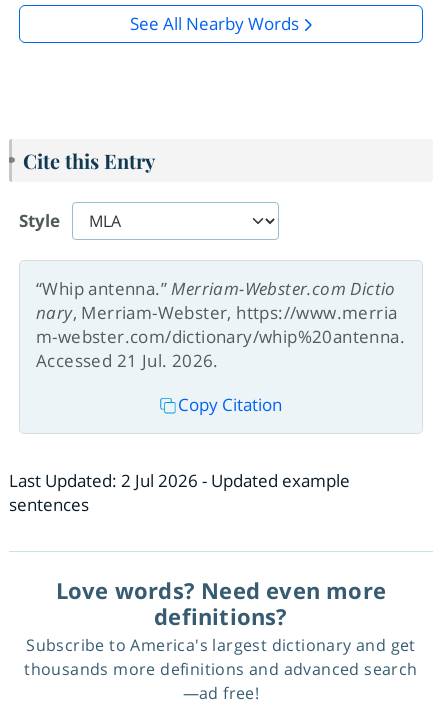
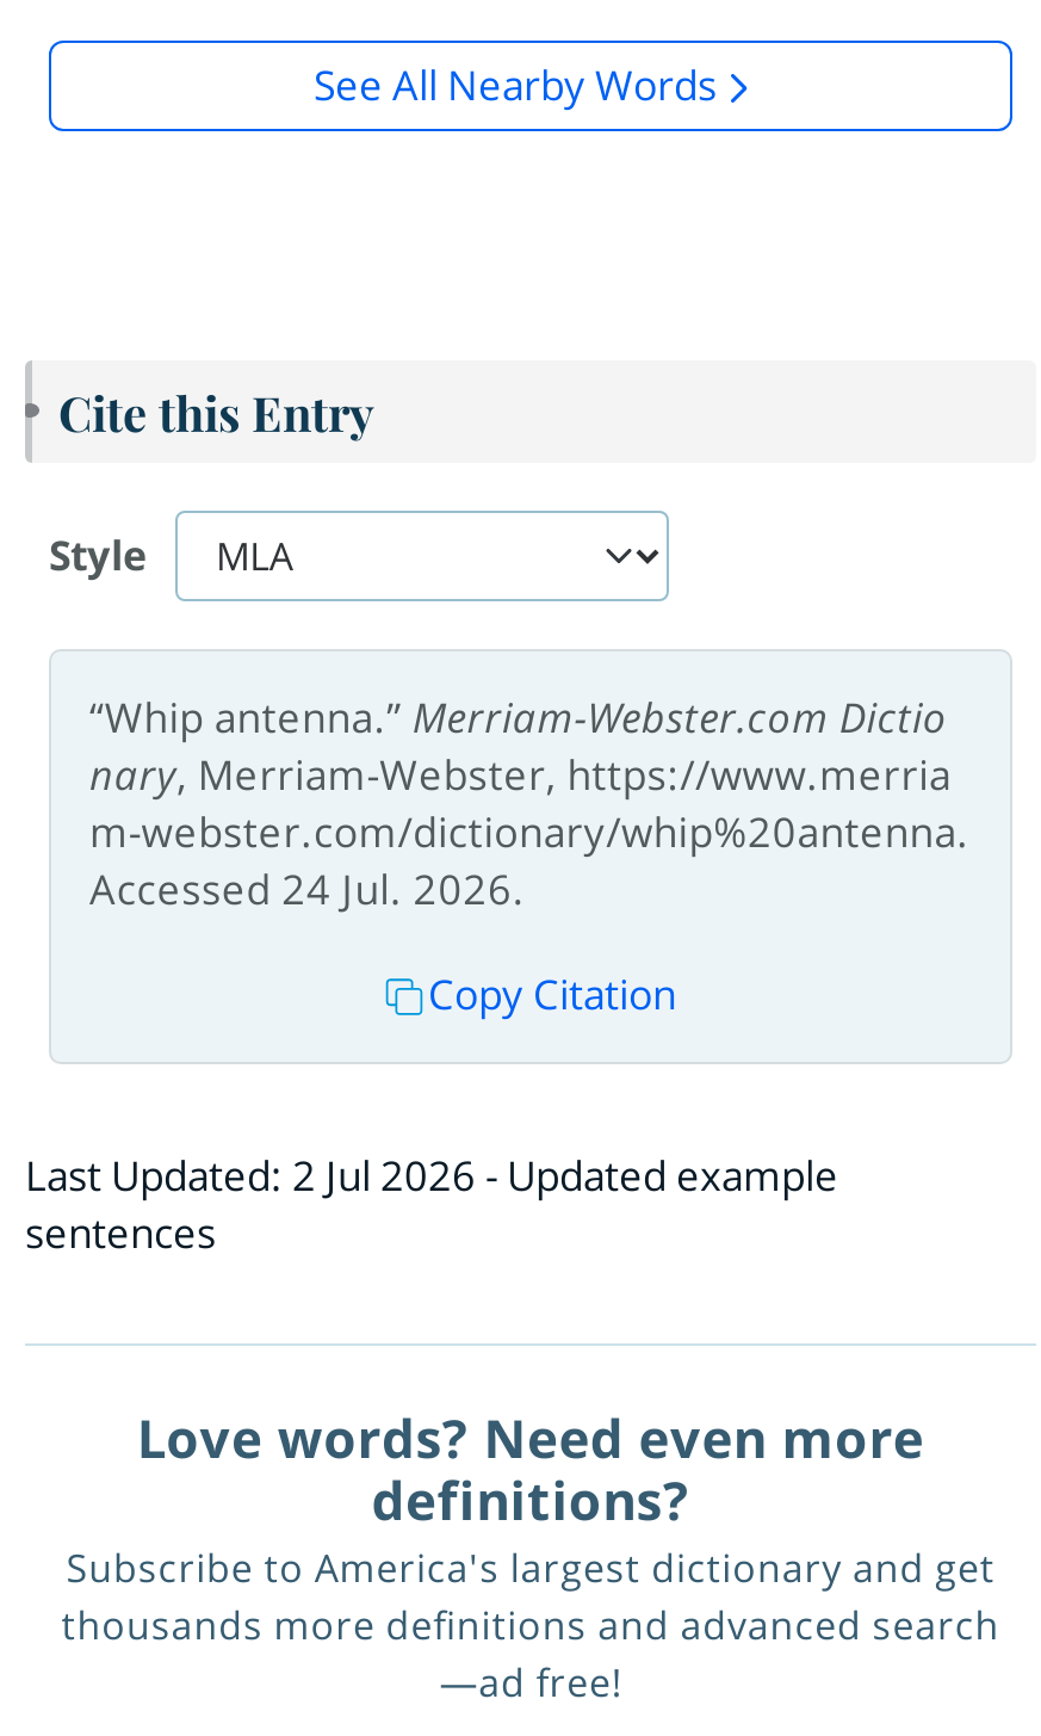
- Accessed 21 Jul. 2026.
+ Accessed 24 Jul. 2026.
